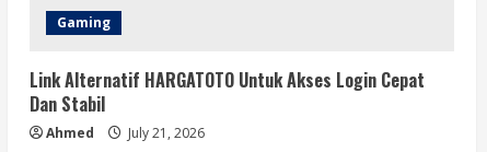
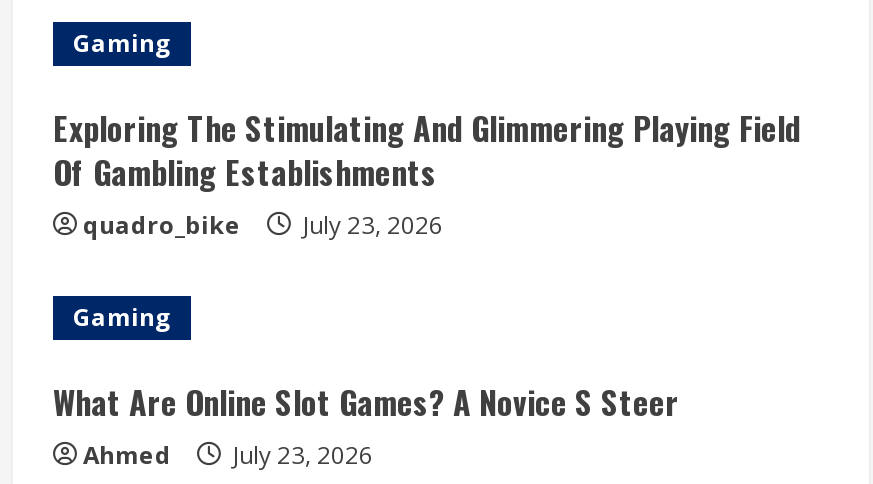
- Link Alternatif HARGATOTO Untuk Akses Login Cepat
- Dan Stabil
+ Exploring The Stimulating And Glimmering Playing Field
+ Of Gambling Establishments
+ quadro_bike
+ July 23, 2026
+ Gaming
+ What Are Online Slot Games? A Novice S Steer

- Ahmed July 21, 2026
+ Ahmed July 23, 2026
